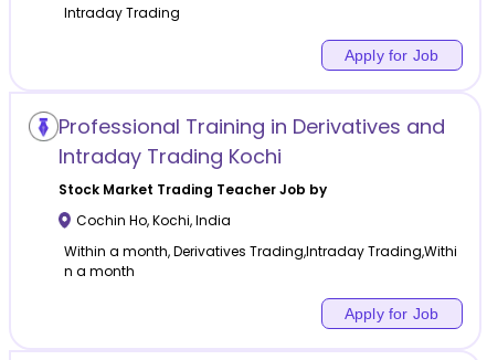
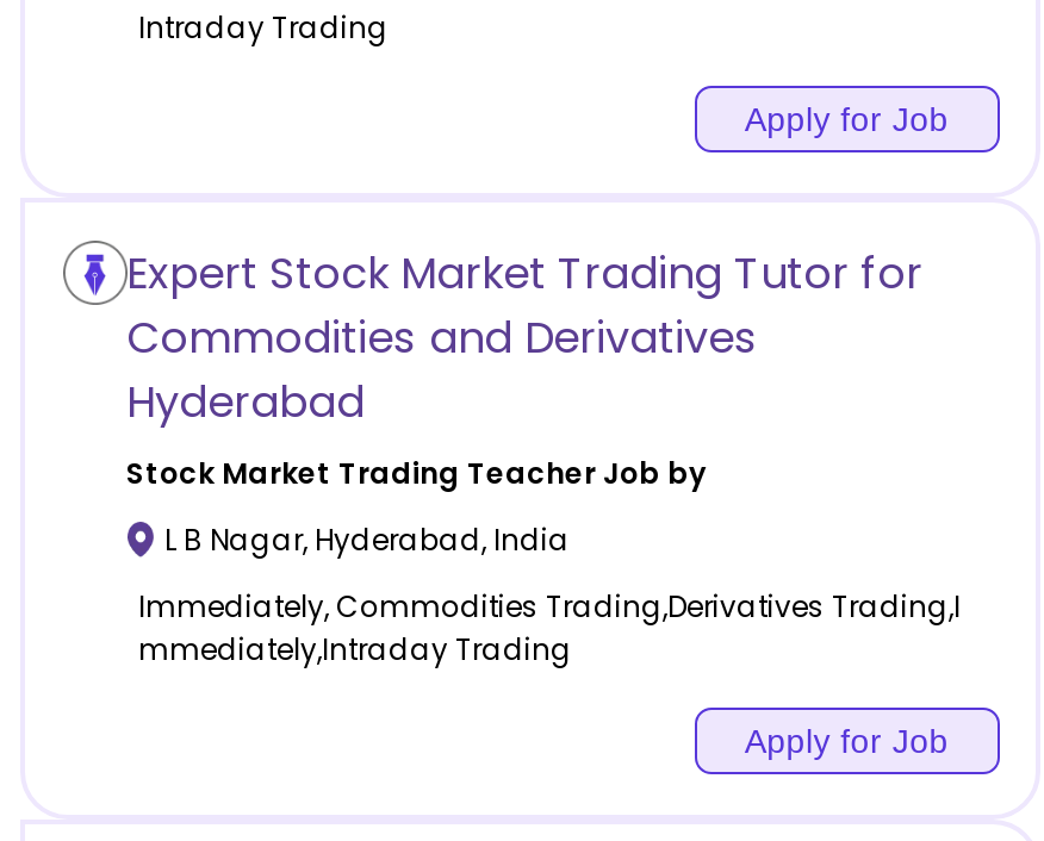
- Professional Training in Derivatives and
- Intraday Trading Kochi
+ Expert Stock Market Trading Tutor for
+ Commodities and Derivatives
+ Hyderabad

- Cochin Ho, Kochi, India
+ L B Nagar, Hyderabad, India

- Within a month, Derivatives Trading,Intraday Trading,Withi
- n a month
+ Immediately, Commodities Trading,Derivatives Trading,I
+ mmediately,Intraday Trading
